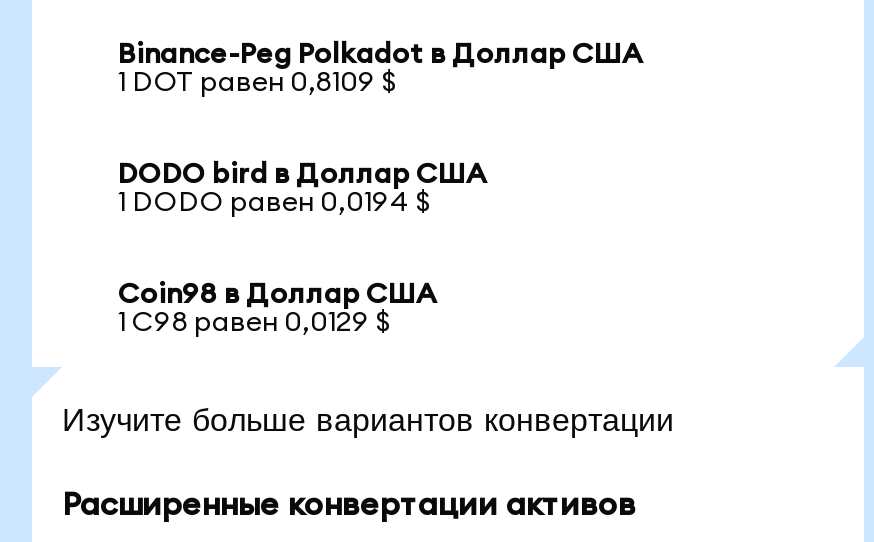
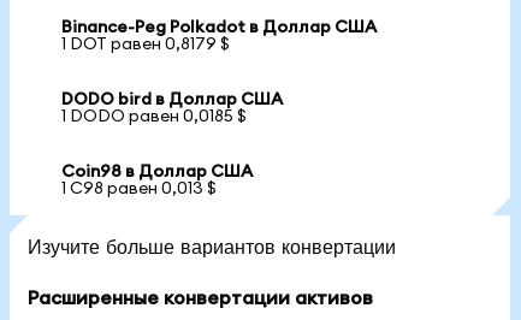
- 1 DOT равен 0,8109 $
+ 1 DOT равен 0,8179 $

- 1 DODO равен 0,0194 $
+ 1 DODO равен 0,0185 $

- 1 C98 равен 0,0129 $
+ 1 C98 равен 0,013 $
